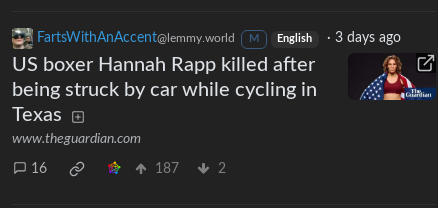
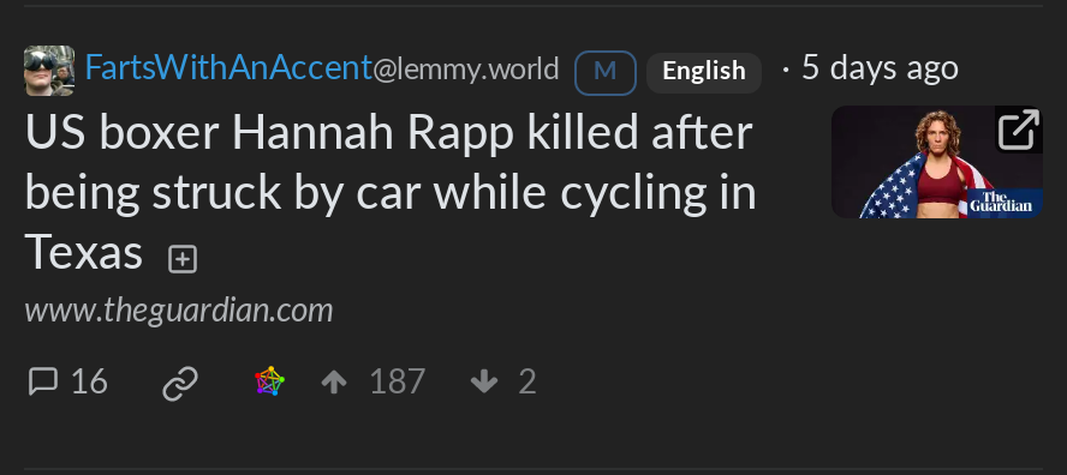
- FartsWithAnAccent@lemmy.world M English · 3 days ago
+ FartsWithAnAccent@lemmy.world M English · 5 days ago
